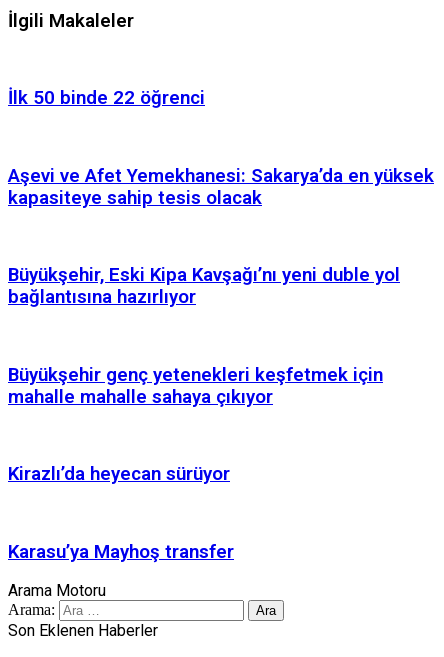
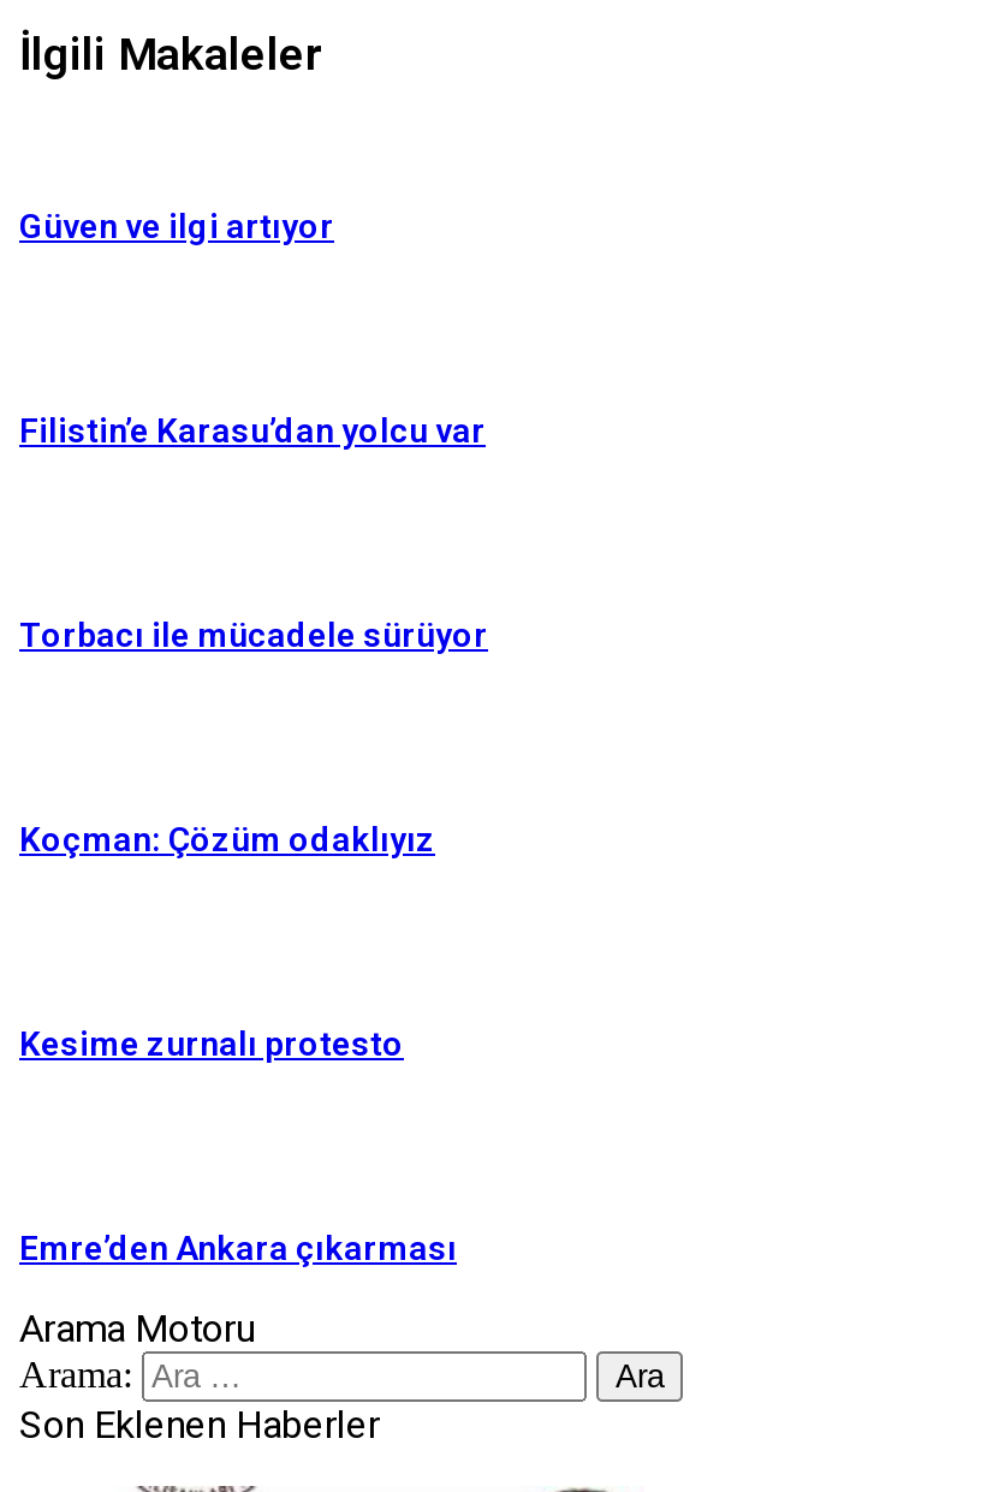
- İlk 50 binde 22 öğrenci
+ Güven ve ilgi artıyor

- Aşevi ve Afet Yemekhanesi: Sakarya’da en yüksek
- kapasiteye sahip tesis olacak
+ Filistin’e Karasu’dan yolcu var

- Büyükşehir, Eski Kipa Kavşağı’nı yeni duble yol
- bağlantısına hazırlıyor
+ Torbacı ile mücadele sürüyor

- Büyükşehir genç yetenekleri keşfetmek için
- mahalle mahalle sahaya çıkıyor
+ Koçman: Çözüm odaklıyız

- Kirazlı’da heyecan sürüyor
+ Kesime zurnalı protesto

- Karasu’ya Mayhoş transfer
+ Emre’den Ankara çıkarması
